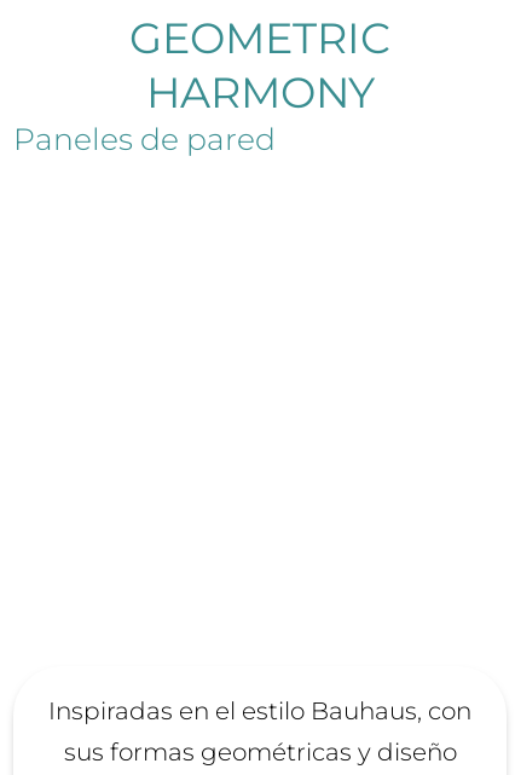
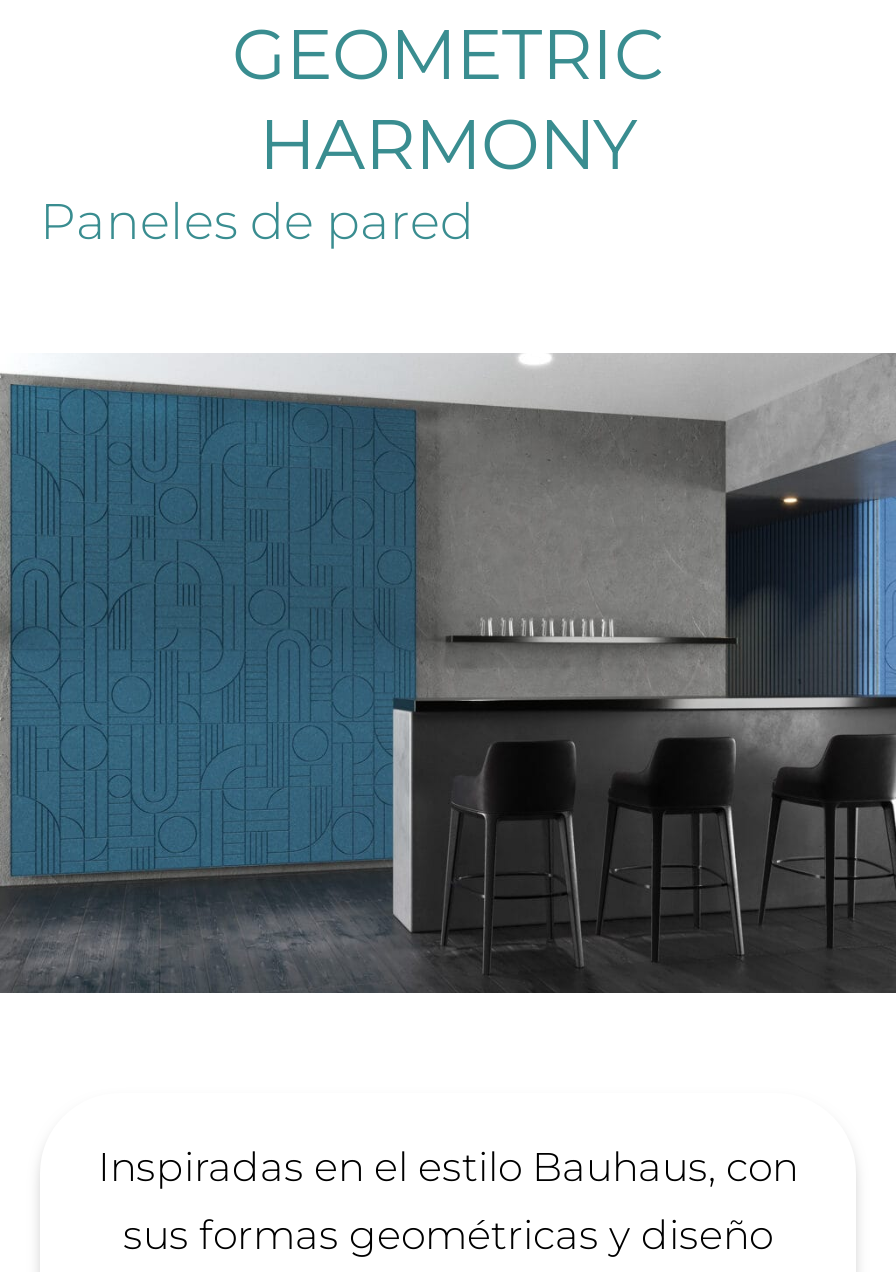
+ [image]
